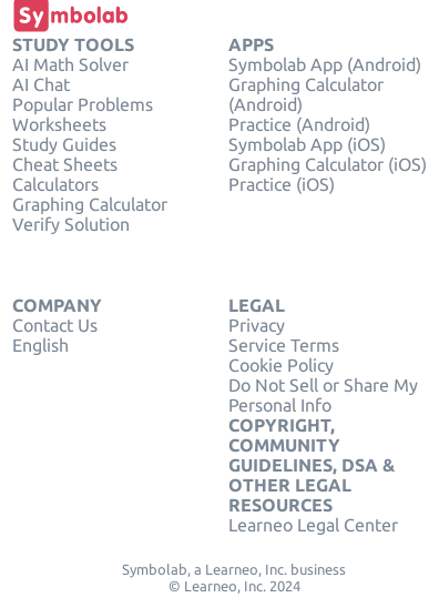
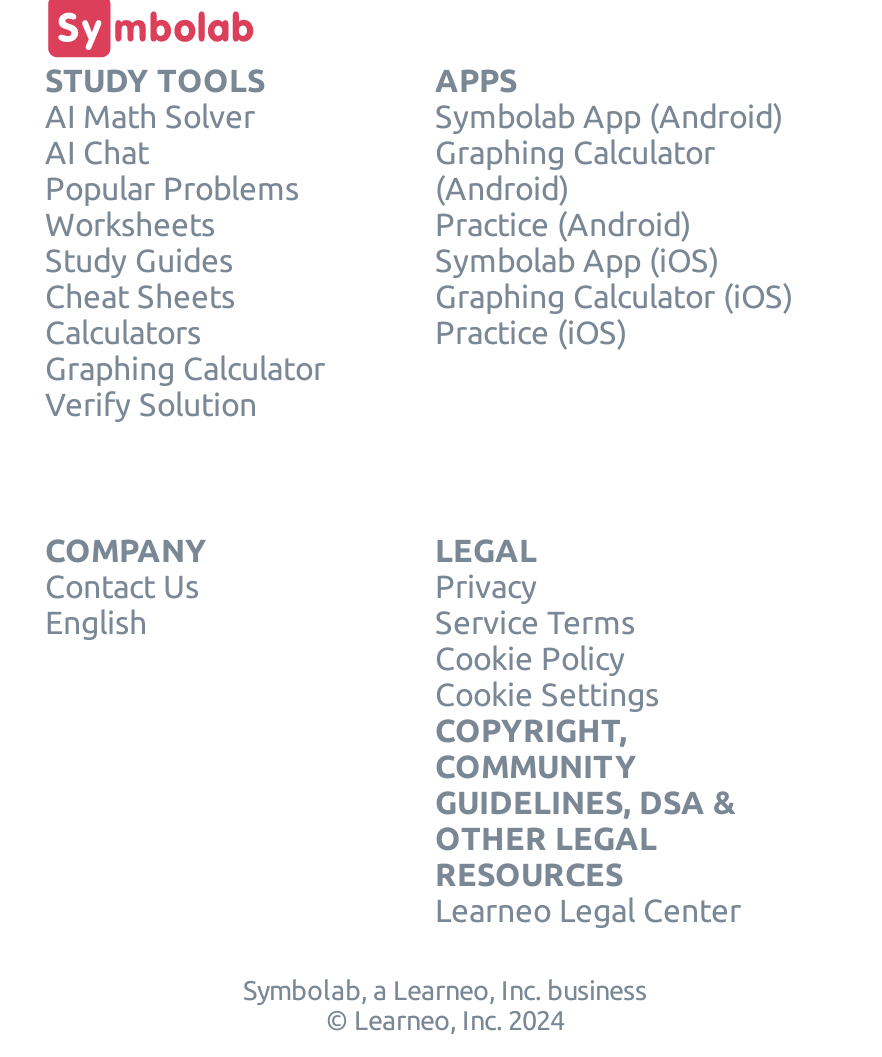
- Do Not Sell or Share My
- Personal Info
+ Cookie Settings
